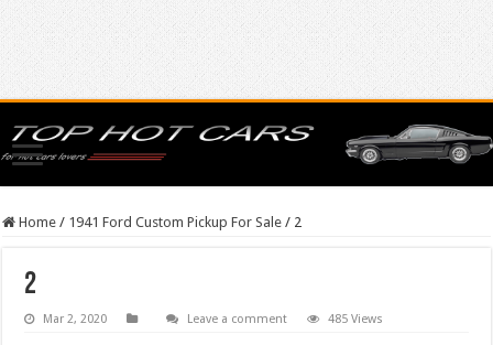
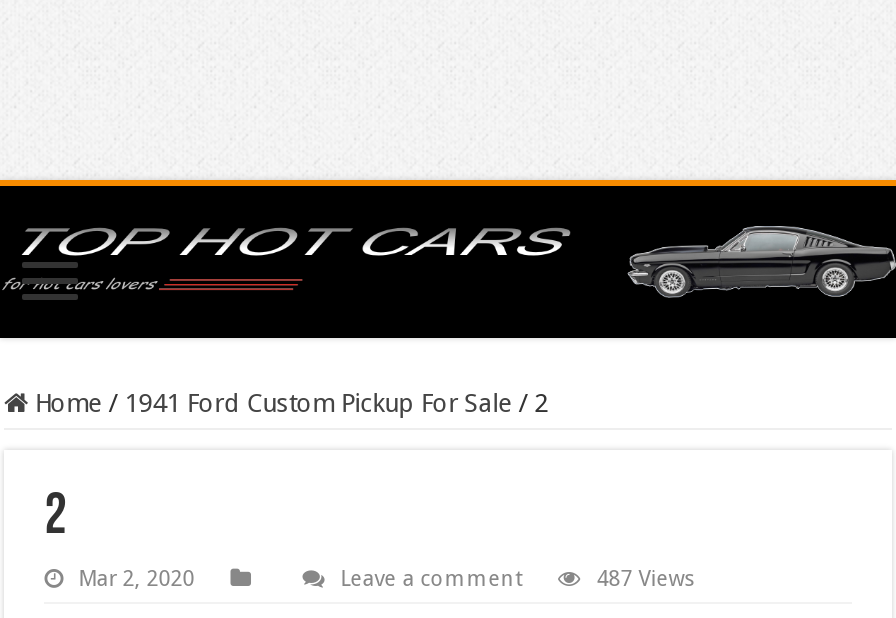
- 485 Views
+ 487 Views
